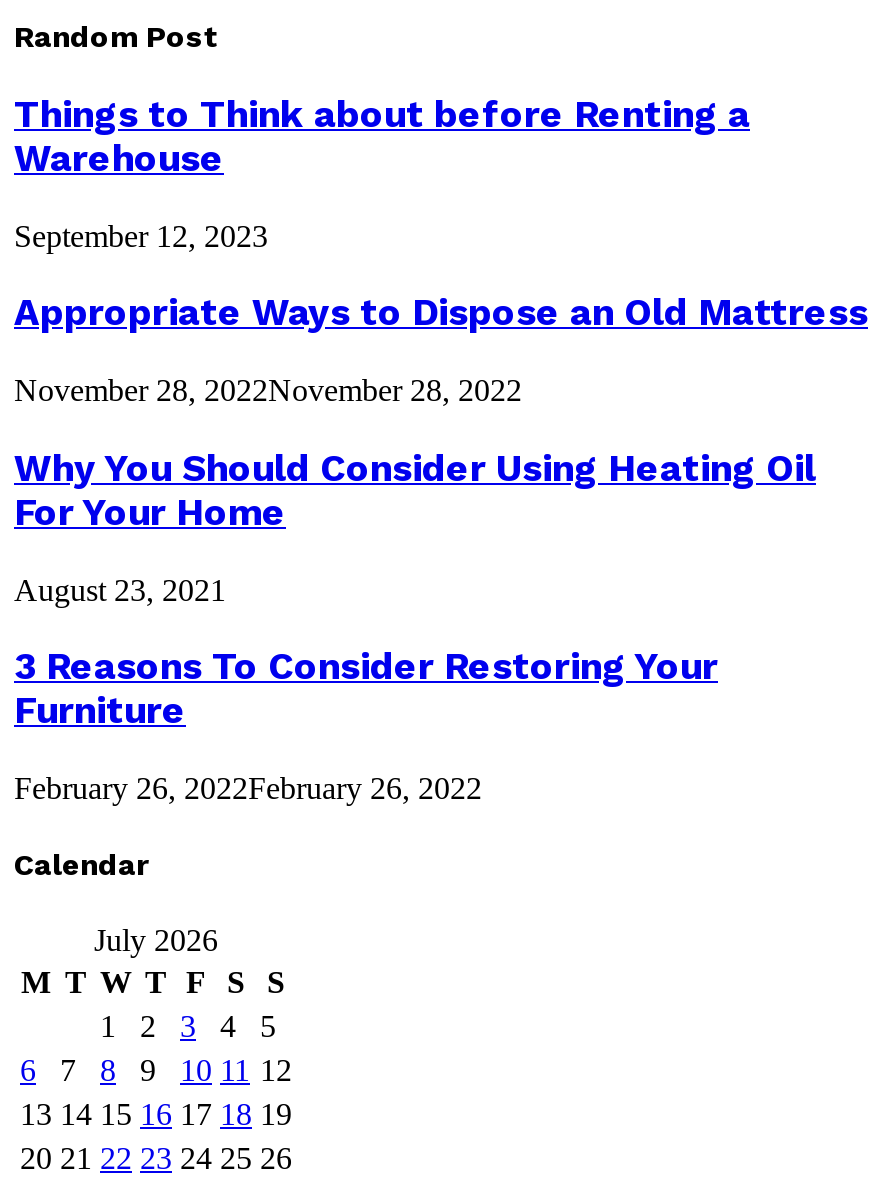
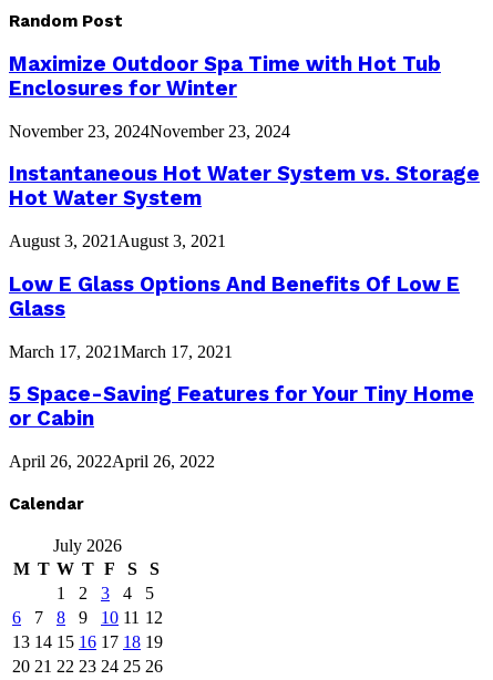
- Things to Think about before Renting a
- Warehouse
+ Maximize Outdoor Spa Time with Hot Tub
+ Enclosures for Winter

- September 12, 2023
+ November 23, 2024November 23, 2024

- Appropriate Ways to Dispose an Old Mattress
+ Instantaneous Hot Water System vs. Storage
+ Hot Water System

- November 28, 2022November 28, 2022
+ August 3, 2021August 3, 2021

- Why You Should Consider Using Heating Oil
- For Your Home
+ Low E Glass Options And Benefits Of Low E
+ Glass

- August 23, 2021
+ March 17, 2021 March 17, 2021

- 3 Reasons To Consider Restoring Your
- Furniture
+ 5 Space-Saving Features for Your Tiny Home
+ or Cabin

- February 26, 2022February 26, 2022
+ April 26, 2022April 26, 2022
